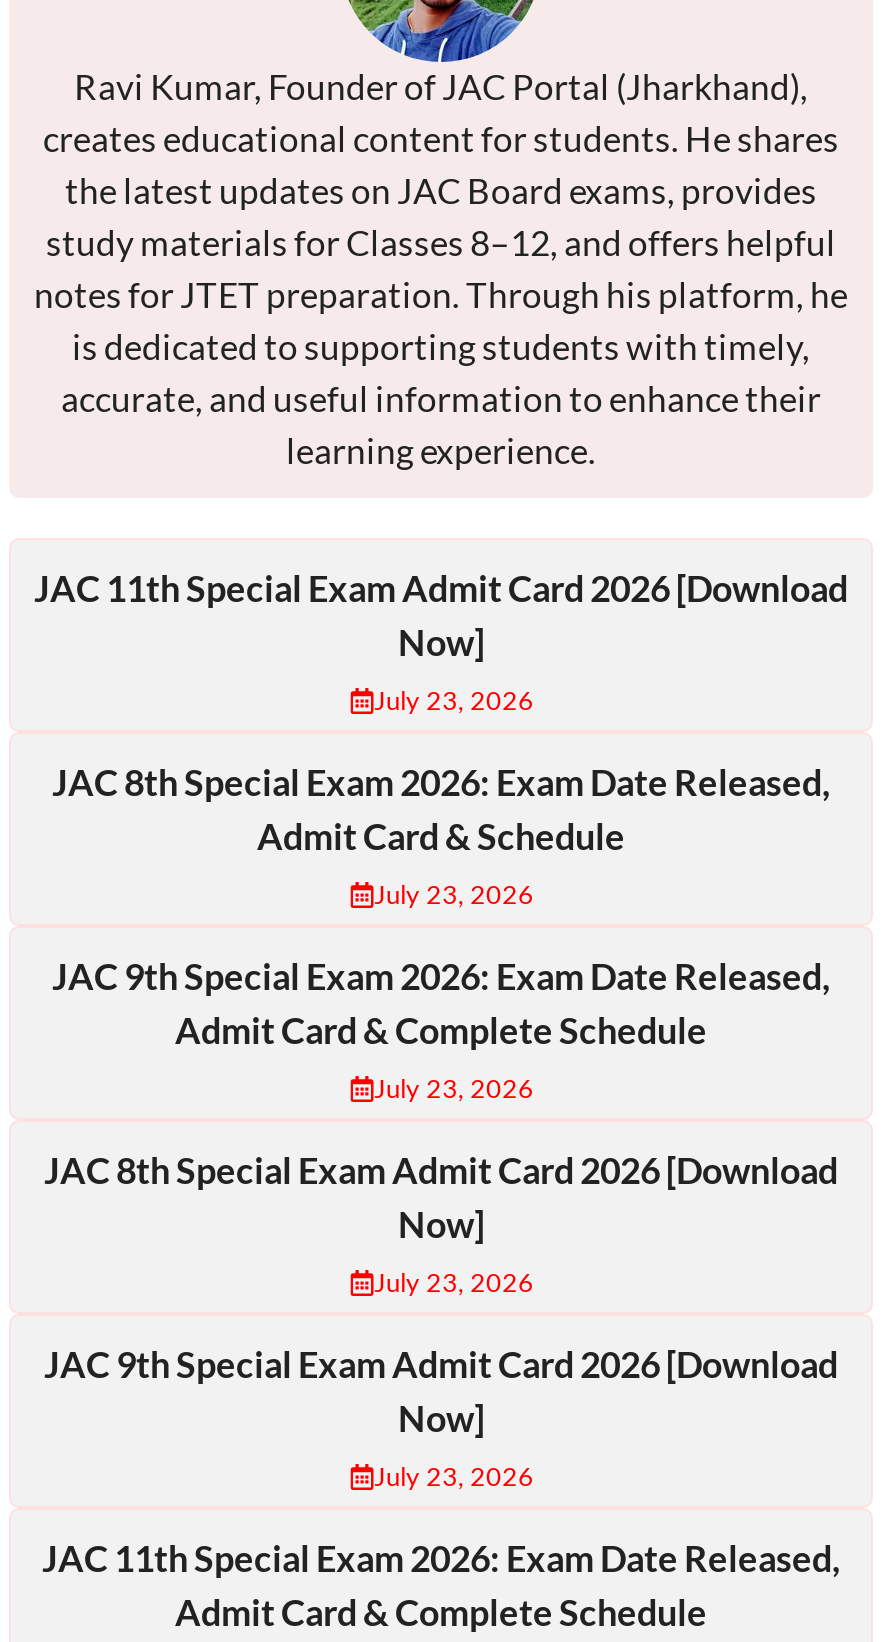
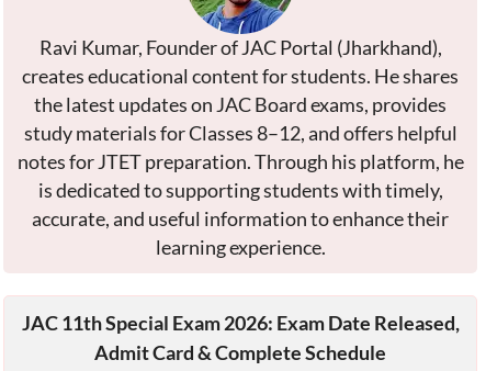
- JAC 11th Special Exam Admit Card 2026 [Download
- Now]
- July 23, 2026
- JAC 8th Special Exam 2026: Exam Date Released,
- Admit Card & Schedule
- July 23, 2026
- JAC 9th Special Exam 2026: Exam Date Released,
- Admit Card & Complete Schedule
- July 23, 2026
- JAC 8th Special Exam Admit Card 2026 [Download
- Now]
- July 23, 2026
- JAC 9th Special Exam Admit Card 2026 [Download
- Now]
- July 23, 2026
